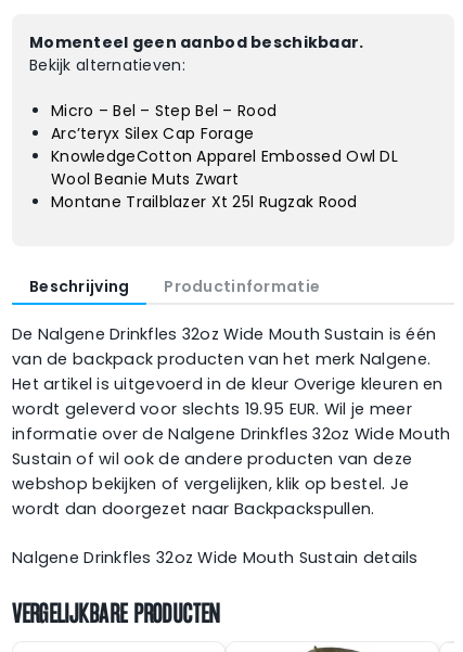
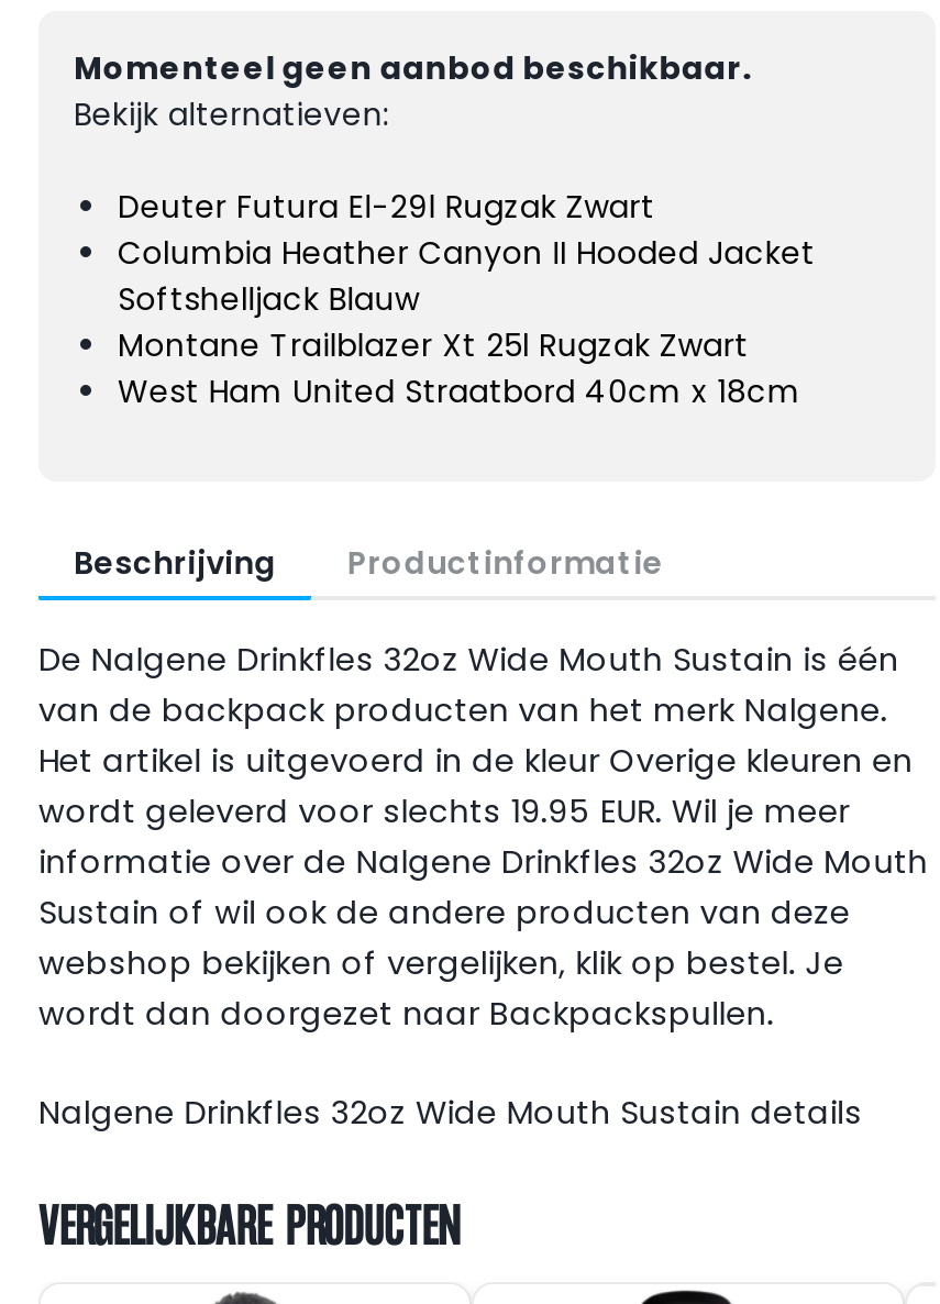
- Micro – Bel – Step Bel – Rood
- Arc’teryx Silex Cap Forage
- KnowledgeCotton Apparel Embossed Owl DL
- Wool Beanie Muts Zwart
- Montane Trailblazer Xt 25l Rugzak Rood
+ Deuter Futura El-29l Rugzak Zwart
+ Columbia Heather Canyon II Hooded Jacket
+ Softshelljack Blauw
+ Montane Trailblazer Xt 25l Rugzak Zwart
+ West Ham United Straatbord 40cm x 18cm
